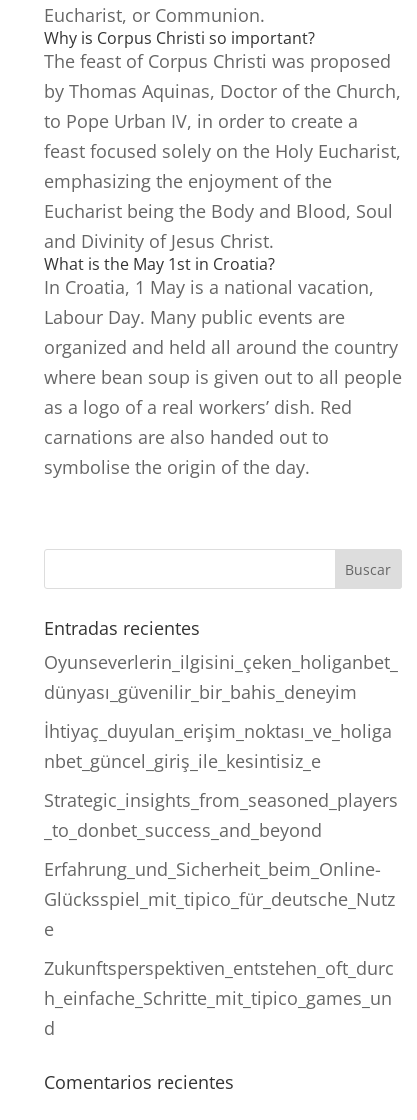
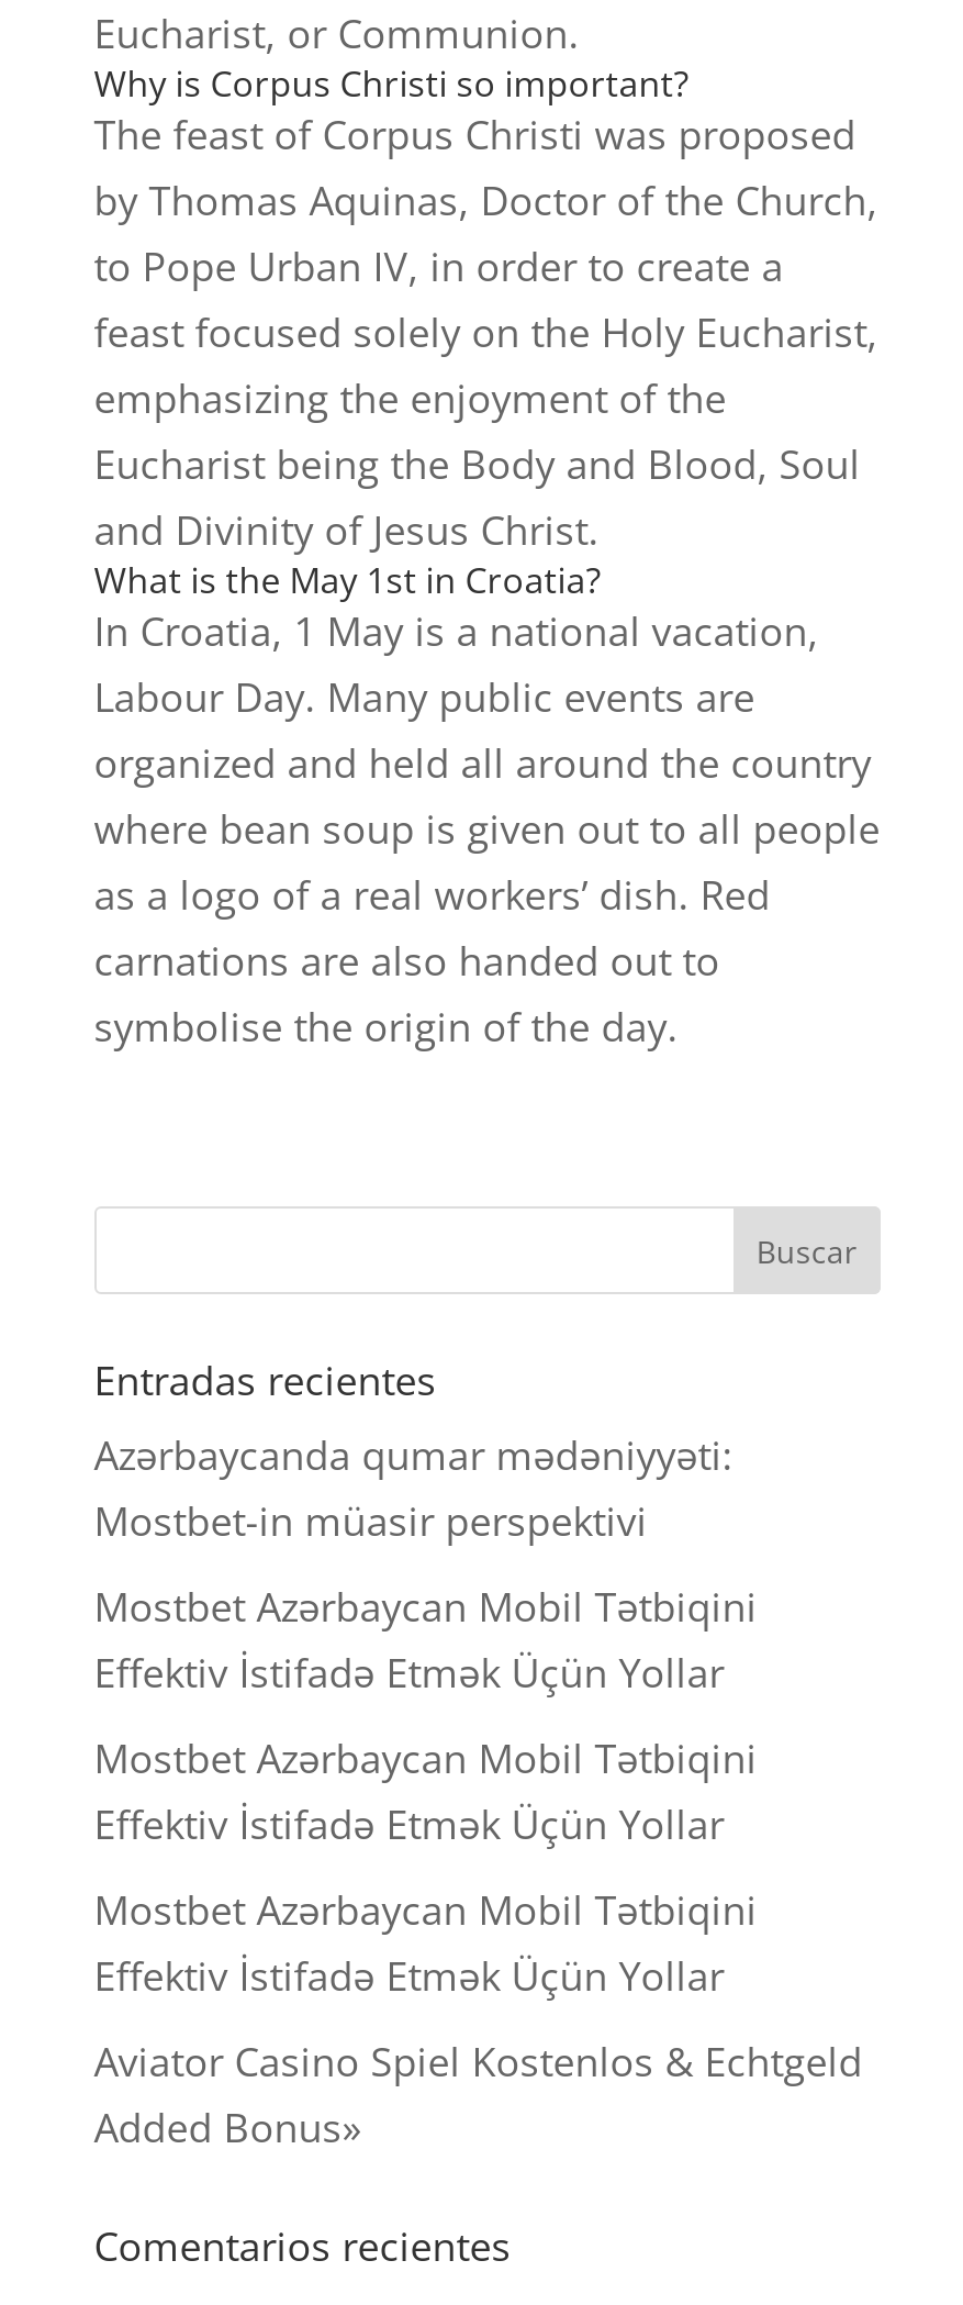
- Oyunseverlerin_ilgisini_çeken_holiganbet_
- dünyası_güvenilir_bir_bahis_deneyim
+ Azərbaycanda qumar mədəniyyəti:
+ Mostbet-in müasir perspektivi

- İhtiyaç_duyulan_erişim_noktası_ve_holiga
- nbet_güncel_giriş_ile_kesintisiz_e
+ Mostbet Azərbaycan Mobil Tətbiqini
+ Effektiv İstifadə Etmək Üçün Yollar

- Strategic_insights_from_seasoned_players
- _to_donbet_success_and_beyond
+ Mostbet Azərbaycan Mobil Tətbiqini
+ Effektiv İstifadə Etmək Üçün Yollar

- Erfahrung_und_Sicherheit_beim_Online-
- Glücksspiel_mit_tipico_für_deutsche_Nutz
- e
+ Mostbet Azərbaycan Mobil Tətbiqini
+ Effektiv İstifadə Etmək Üçün Yollar

- Zukunftsperspektiven_entstehen_oft_durc
- h_einfache_Schritte_mit_tipico_games_un
- d
+ Aviator Casino Spiel Kostenlos & Echtgeld
+ Added Bonus»
